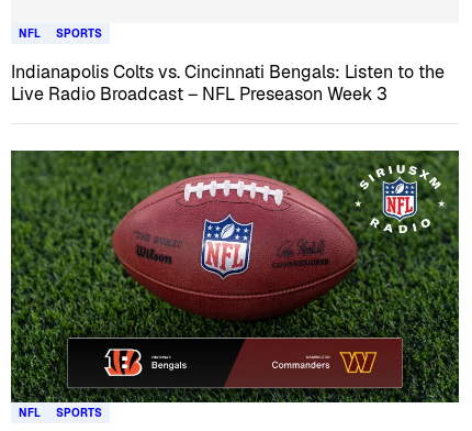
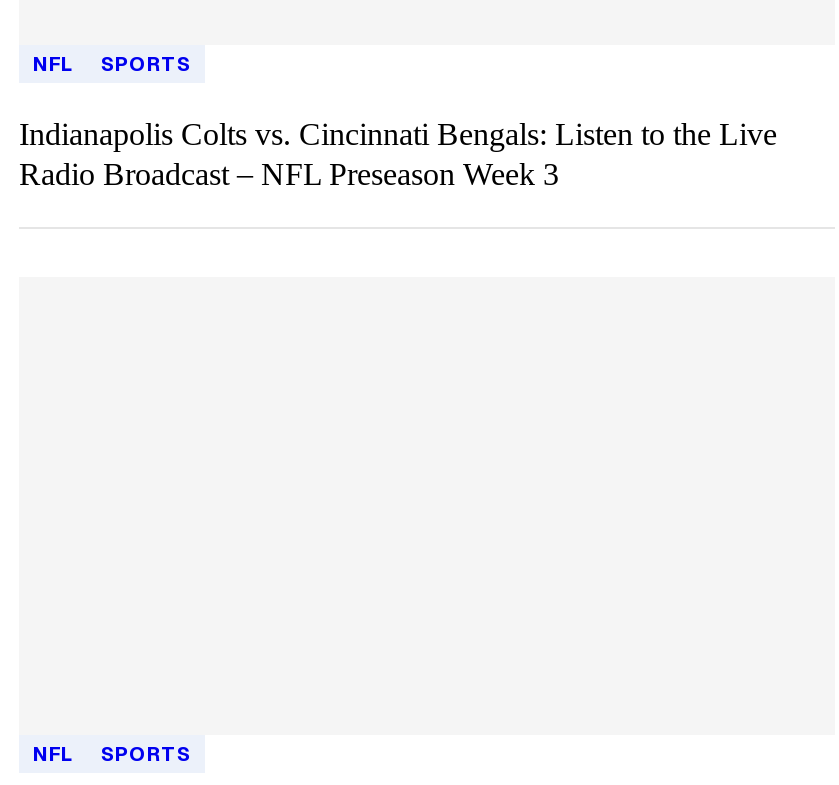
- [image]
